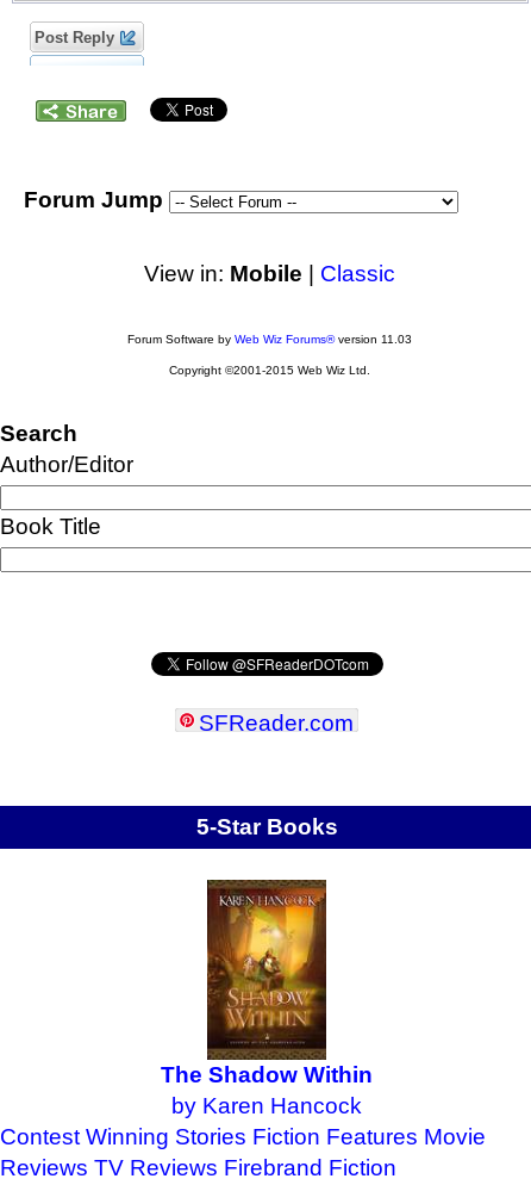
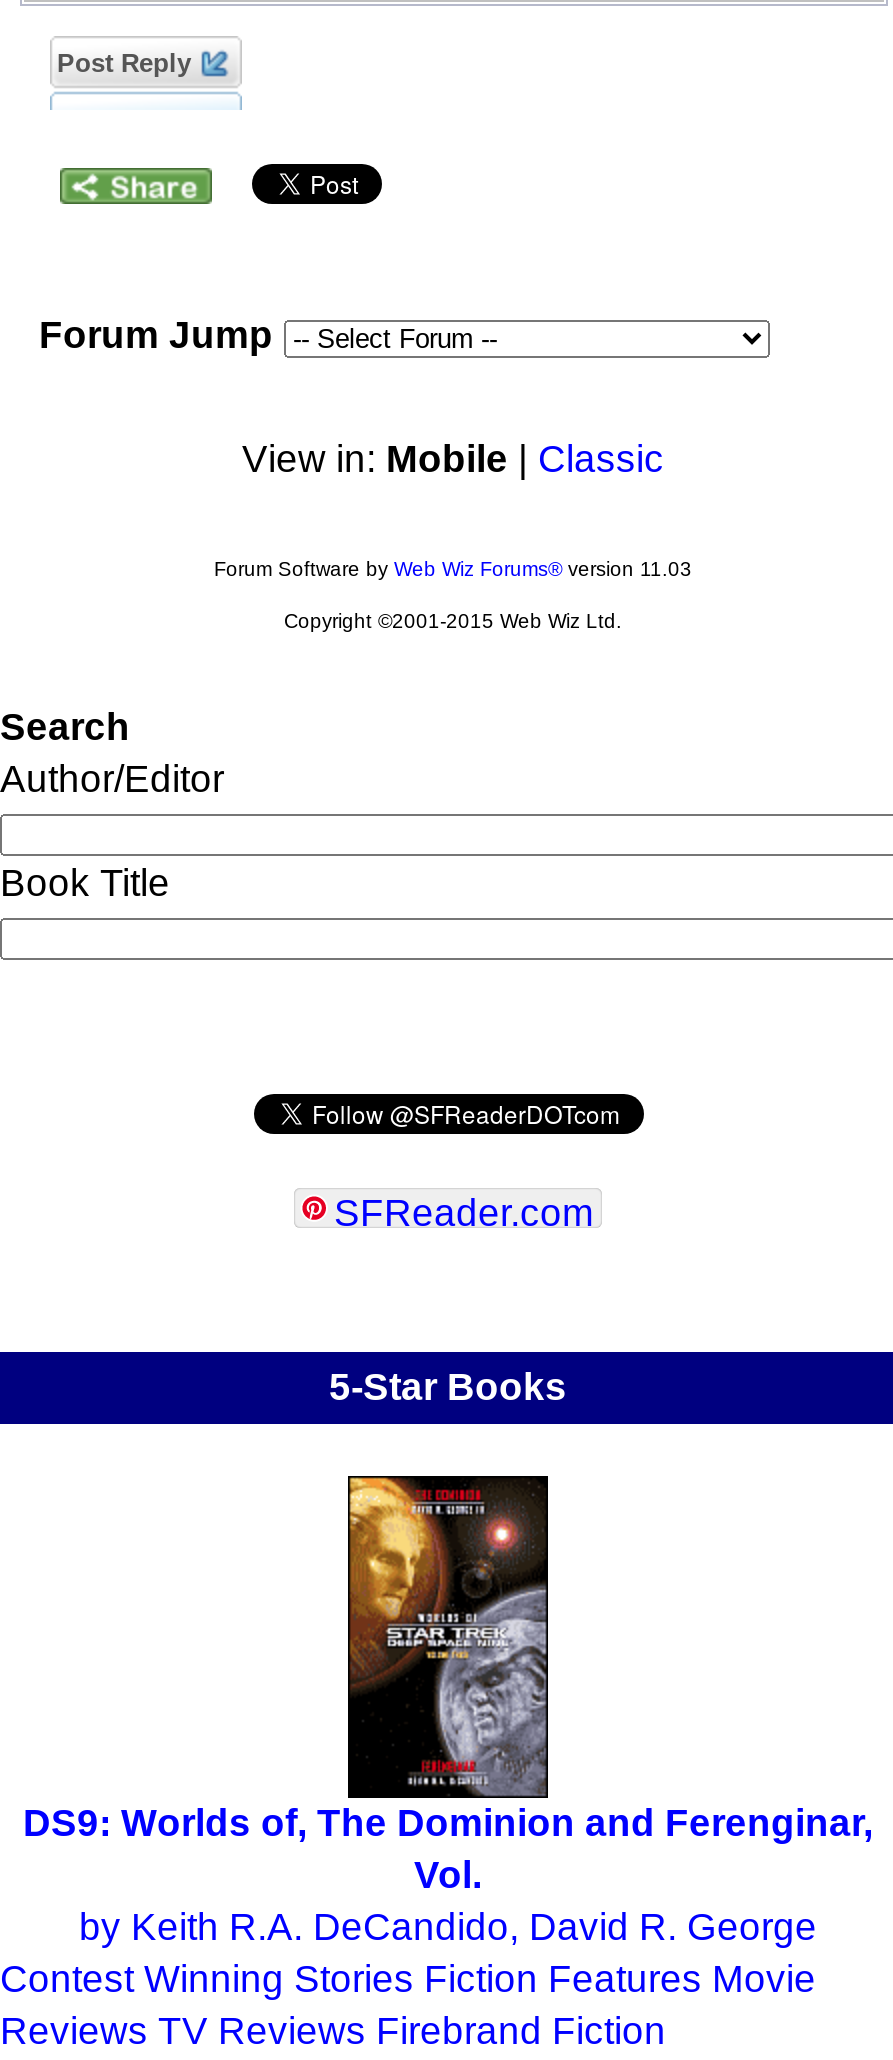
- [image]
- The Shadow Within
- by Karen Hancock
+ [image]
+ DS9: Worlds of, The Dominion and Ferenginar,
+ Vol.
+ by Keith R.A. DeCandido, David R. George
